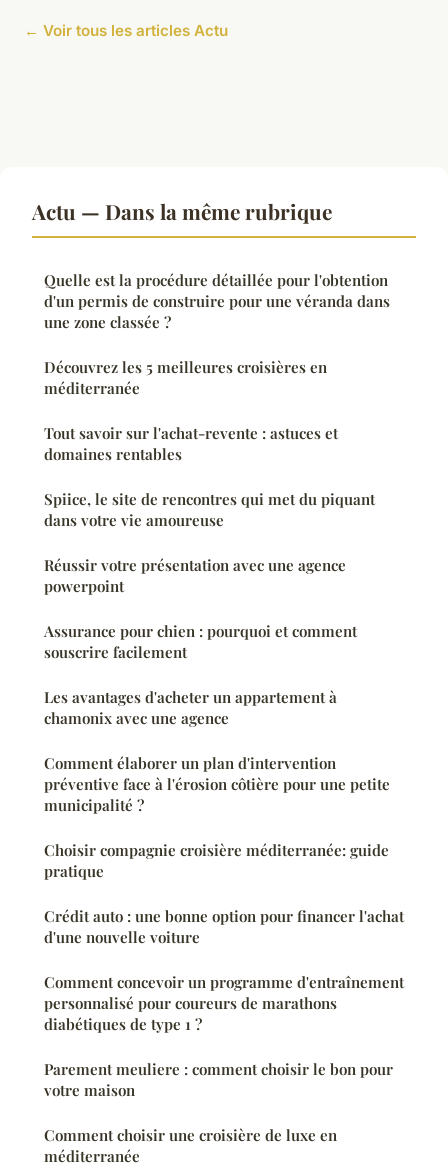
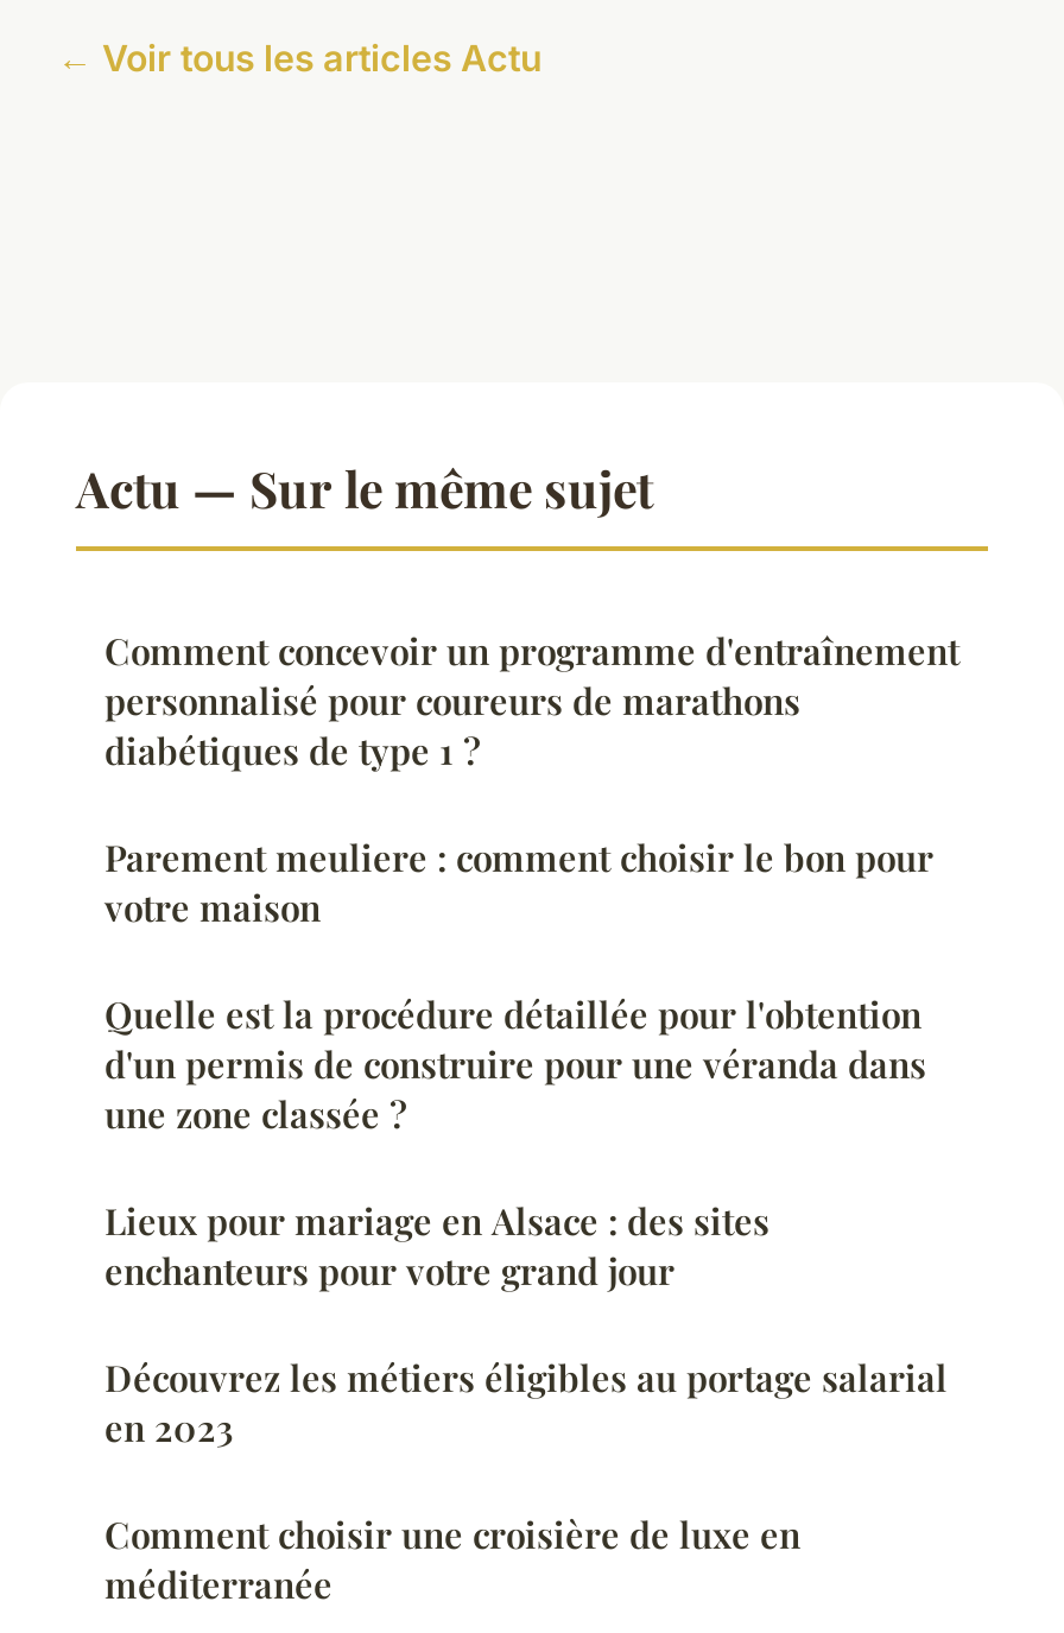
- Actu — Dans la même rubrique
- Découvrez les 5 meilleures croisières en
- méditerranée
- Tout savoir sur l'achat-revente : astuces et
- domaines rentables
- Spiice, le site de rencontres qui met du piquant
- dans votre vie amoureuse
- Réussir votre présentation avec une agence
- powerpoint
- Assurance pour chien : pourquoi et comment
- souscrire facilement
- Les avantages d'acheter un appartement à
- chamonix avec une agence
- Comment élaborer un plan d'intervention
- préventive face à l'érosion côtière pour une petite
- municipalité ?
- Choisir compagnie croisière méditerranée: guide
- pratique
- Crédit auto : une bonne option pour financer l'achat
- d'une nouvelle voiture
+ Actu — Sur le même sujet

moved down: Quelle est la procédure détaillée pour l'obtention | d'un permis de construire pour une véranda dans | une zone classée ?

moved up: Comment concevoir un programme d'entraînement | personnalisé pour coureurs de marathons | diabétiques de type 1 ? | Parement meuliere : comment choisir le bon pour | votre maison

+ Lieux pour mariage en Alsace : des sites
+ enchanteurs pour votre grand jour
+ Découvrez les métiers éligibles au portage salarial
+ en 2023
